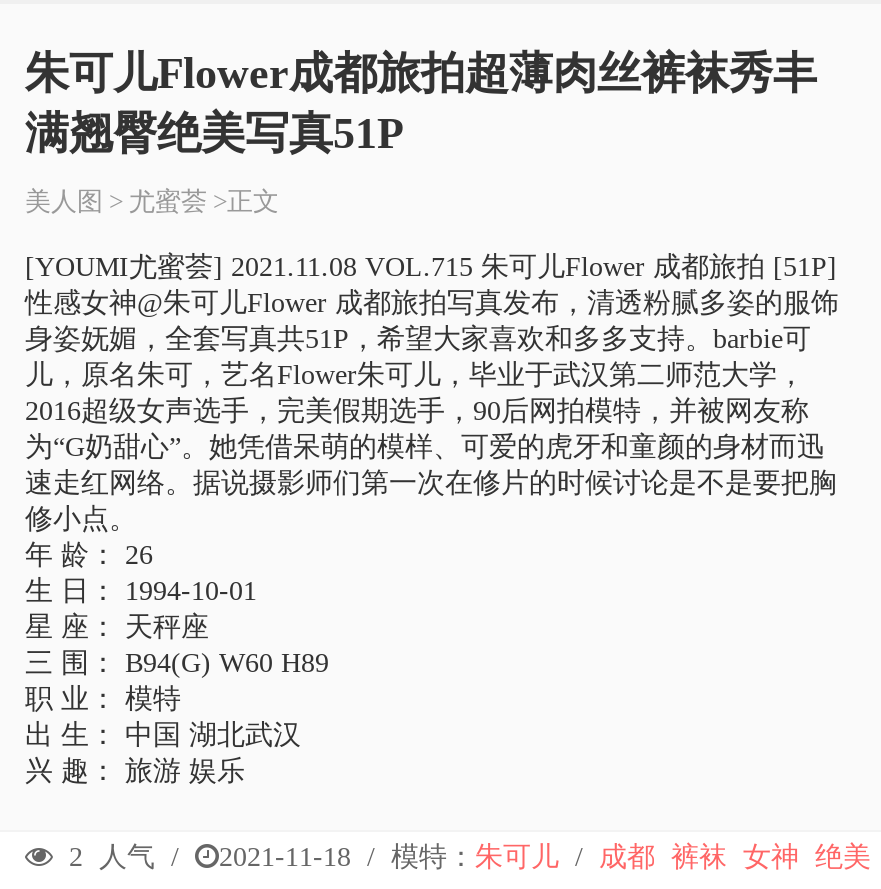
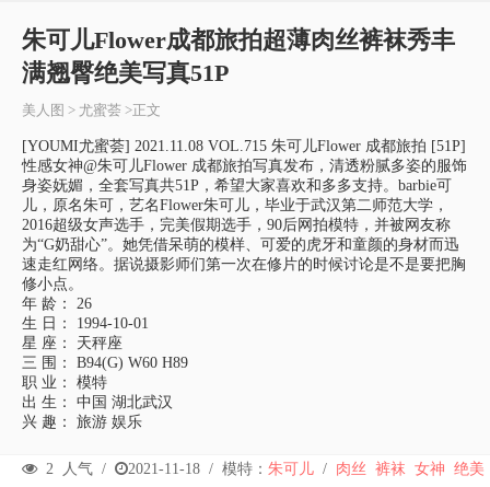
- 2021-11-18 /模特：朱可儿/成都 裤袜 女神 绝美
+ 2021-11-18 /模特：朱可儿/肉丝 裤袜 女神 绝美
